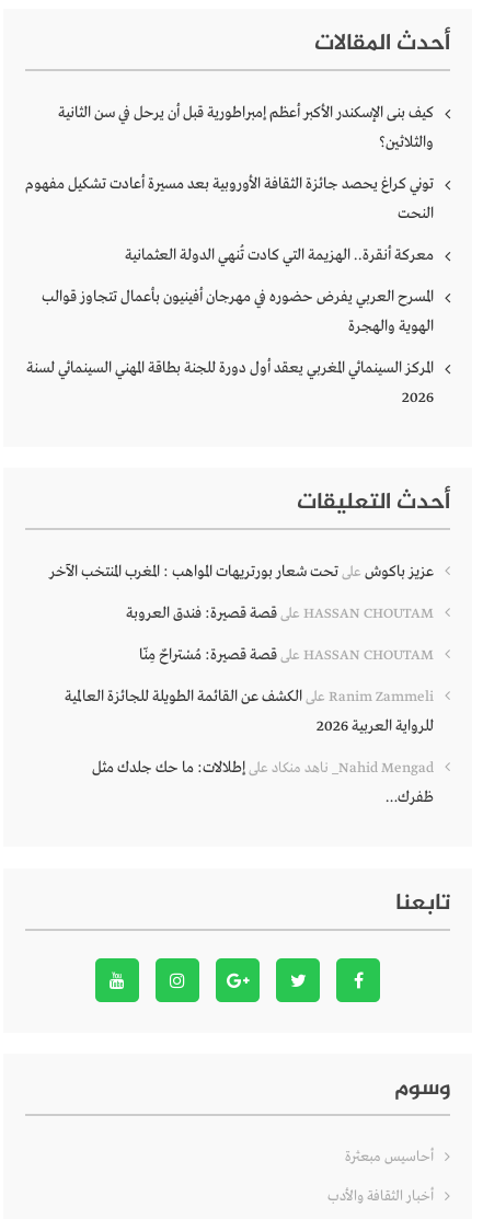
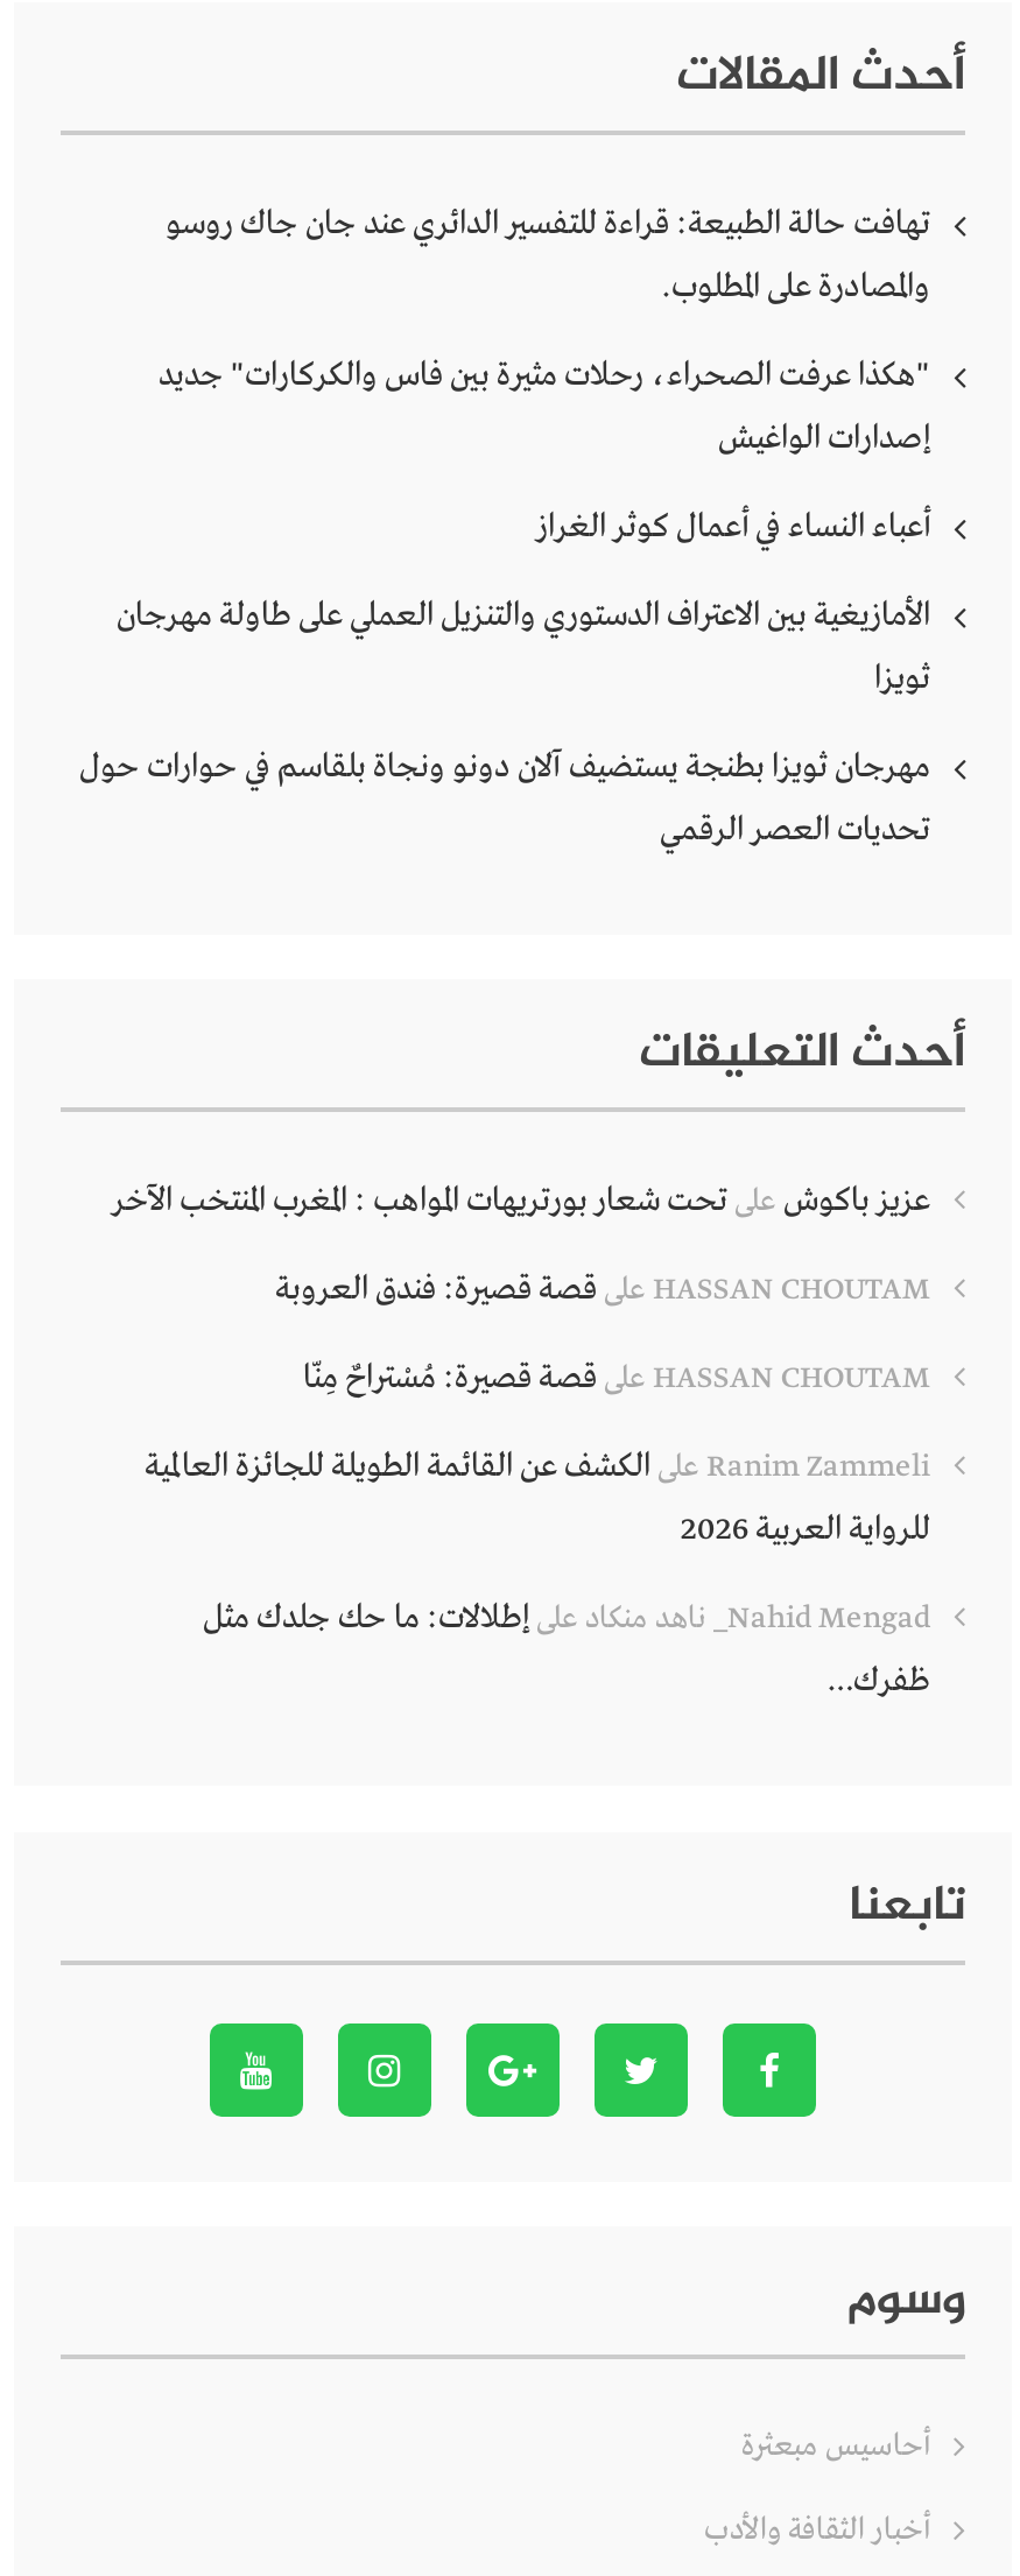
- كيف بنى الإسكندر الأكبر أعظم إمبراطورية قبل أن يرحل في سن الثانية
+ تهافت حالة الطبيعة: قراءة للتفسير الدائري عند جان جاك روسو

- والثلاثين؟
+ والمصادرة على المطلوب.

- توني كراغ يحصد جائزة الثقافة الأوروبية بعد مسيرة أعادت تشكيل مفهوم
+ "هكذا عرفت الصحراء، رحلات مثيرة بين فاس والكركارات" جديد

- النحت
+ إصدارات الواغيش

- معركة أنقرة.. الهزيمة التي كادت تُنهي الدولة العثمانية
+ أعباء النساء في أعمال كوثر الغراز

- المسرح العربي يفرض حضوره في مهرجان أفينيون بأعمال تتجاوز قوالب
+ الأمازيغية بين الاعتراف الدستوري والتنزيل العملي على طاولة مهرجان

- الهوية والهجرة
+ ثويزا

- المركز السينمائي المغربي يعقد أول دورة للجنة بطاقة المهني السينمائي لسنة
+ مهرجان ثويزا بطنجة يستضيف آلان دونو ونجاة بلقاسم في حوارات حول

- 2026
+ تحديات العصر الرقمي
